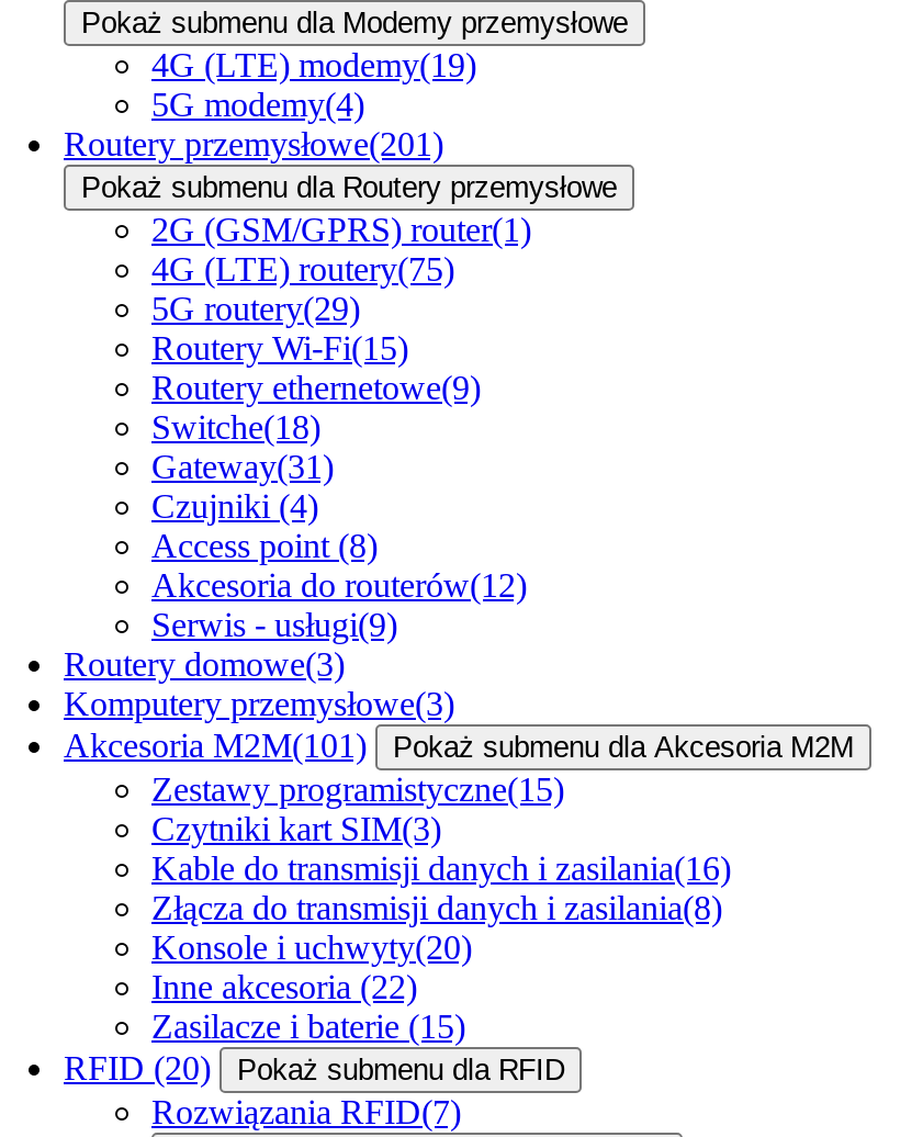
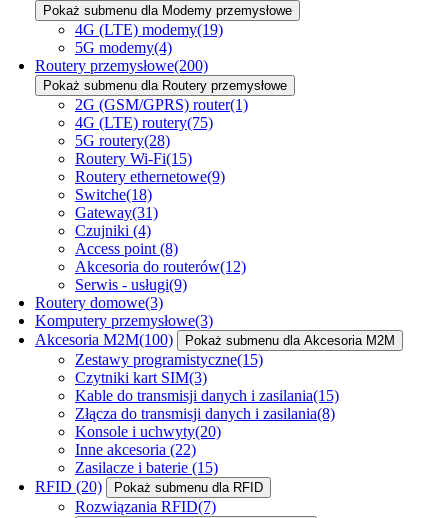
- Routery przemysłowe(201)
+ Routery przemysłowe(200)

- 5G routery(29)
+ 5G routery(28)

- Akcesoria M2M(101) Pokaż submenu dla Akcesoria M2M
+ Akcesoria M2M(100) Pokaż submenu dla Akcesoria M2M

- Kable do transmisji danych i zasilania(16)
+ Kable do transmisji danych i zasilania(15)
